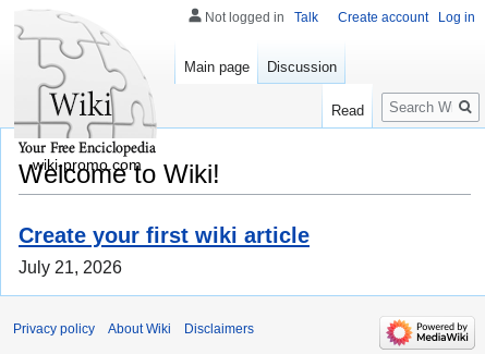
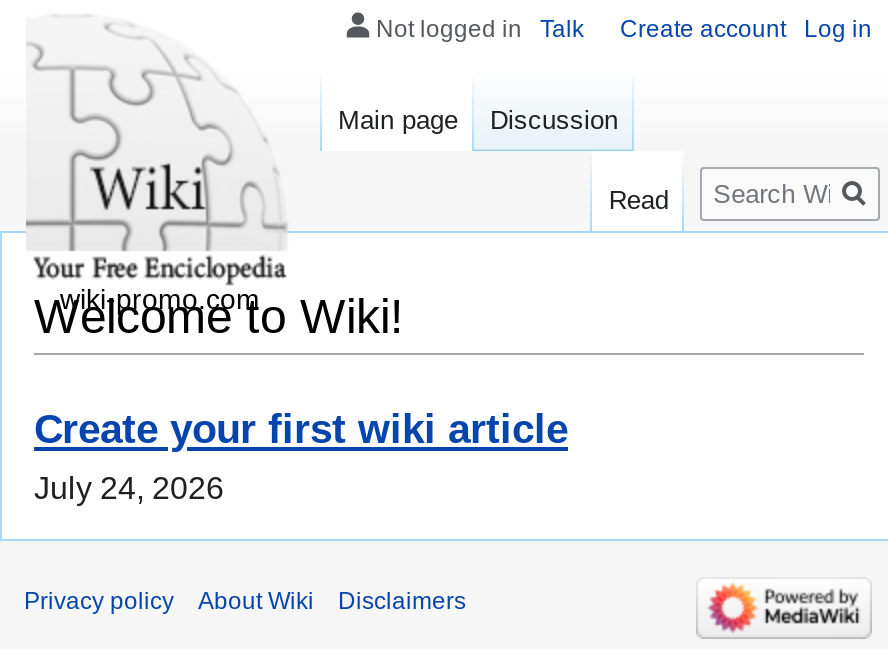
- July 21, 2026
+ July 24, 2026
